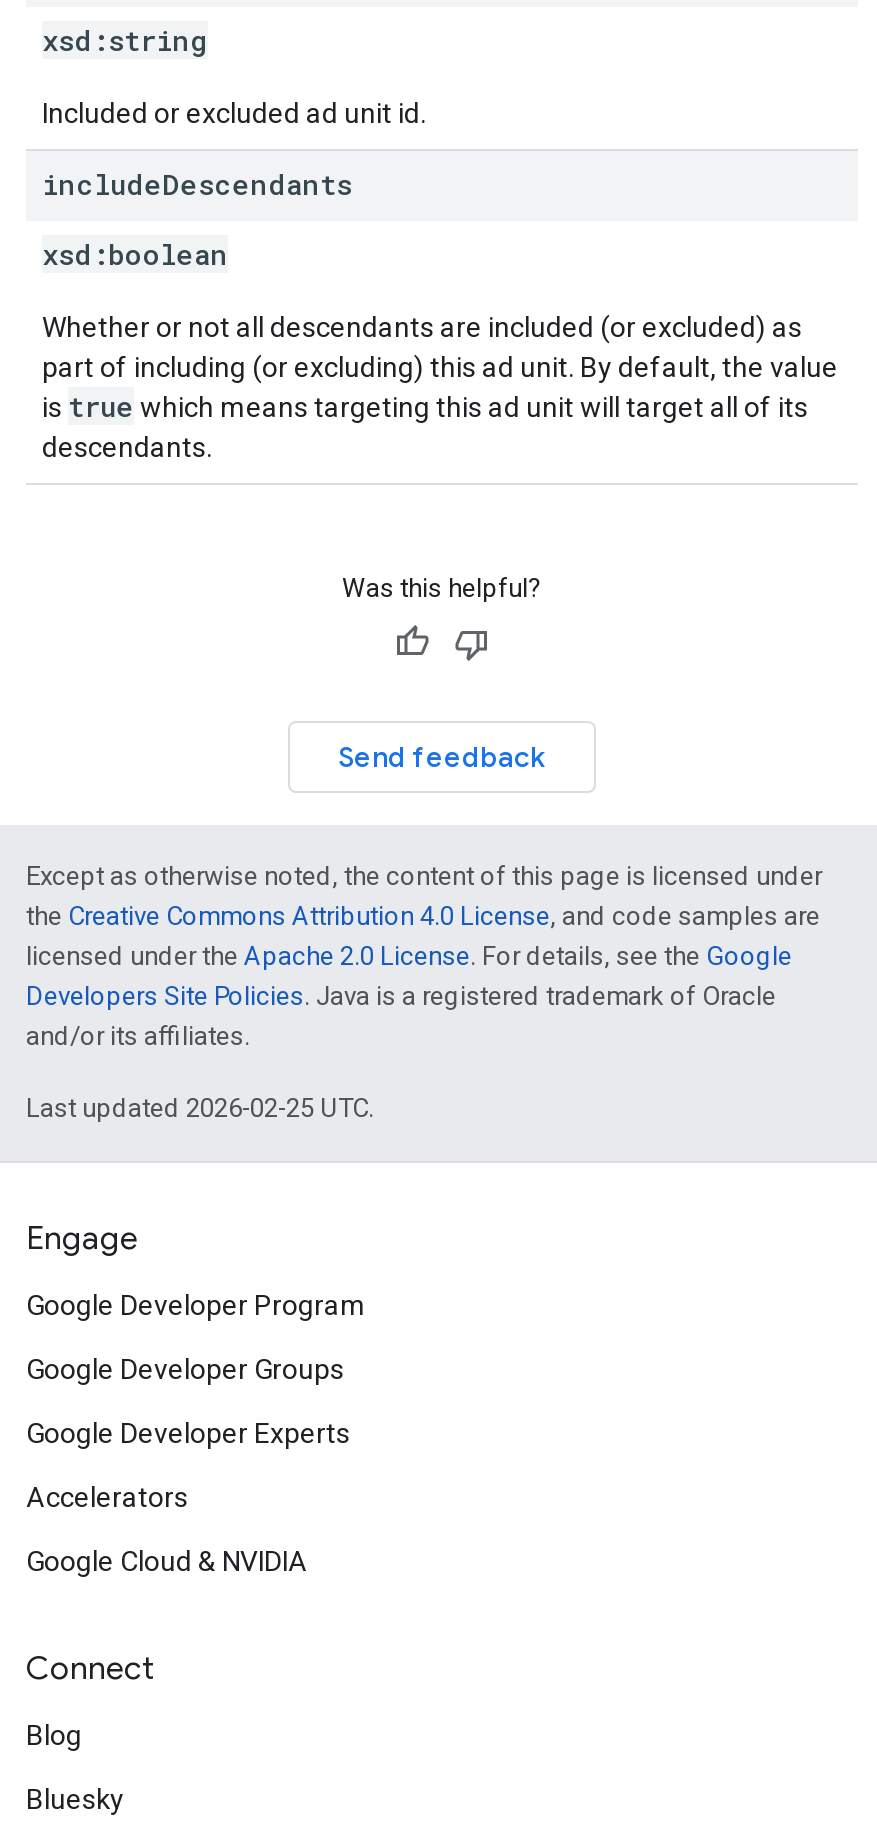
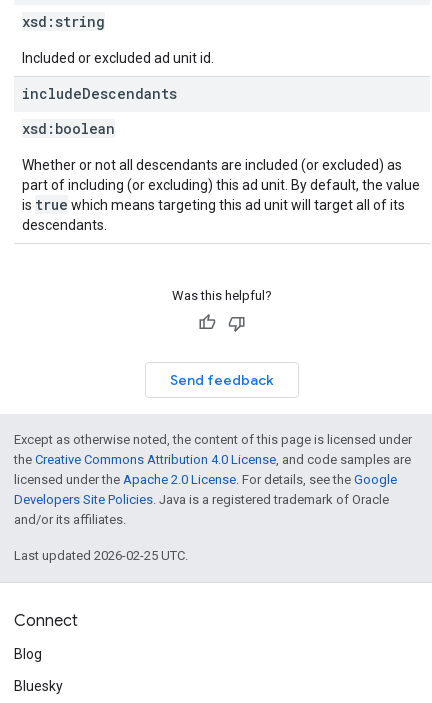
- Engage
- Google Developer Program
- Google Developer Groups
- Google Developer Experts
- Accelerators
- Google Cloud & NVIDIA
